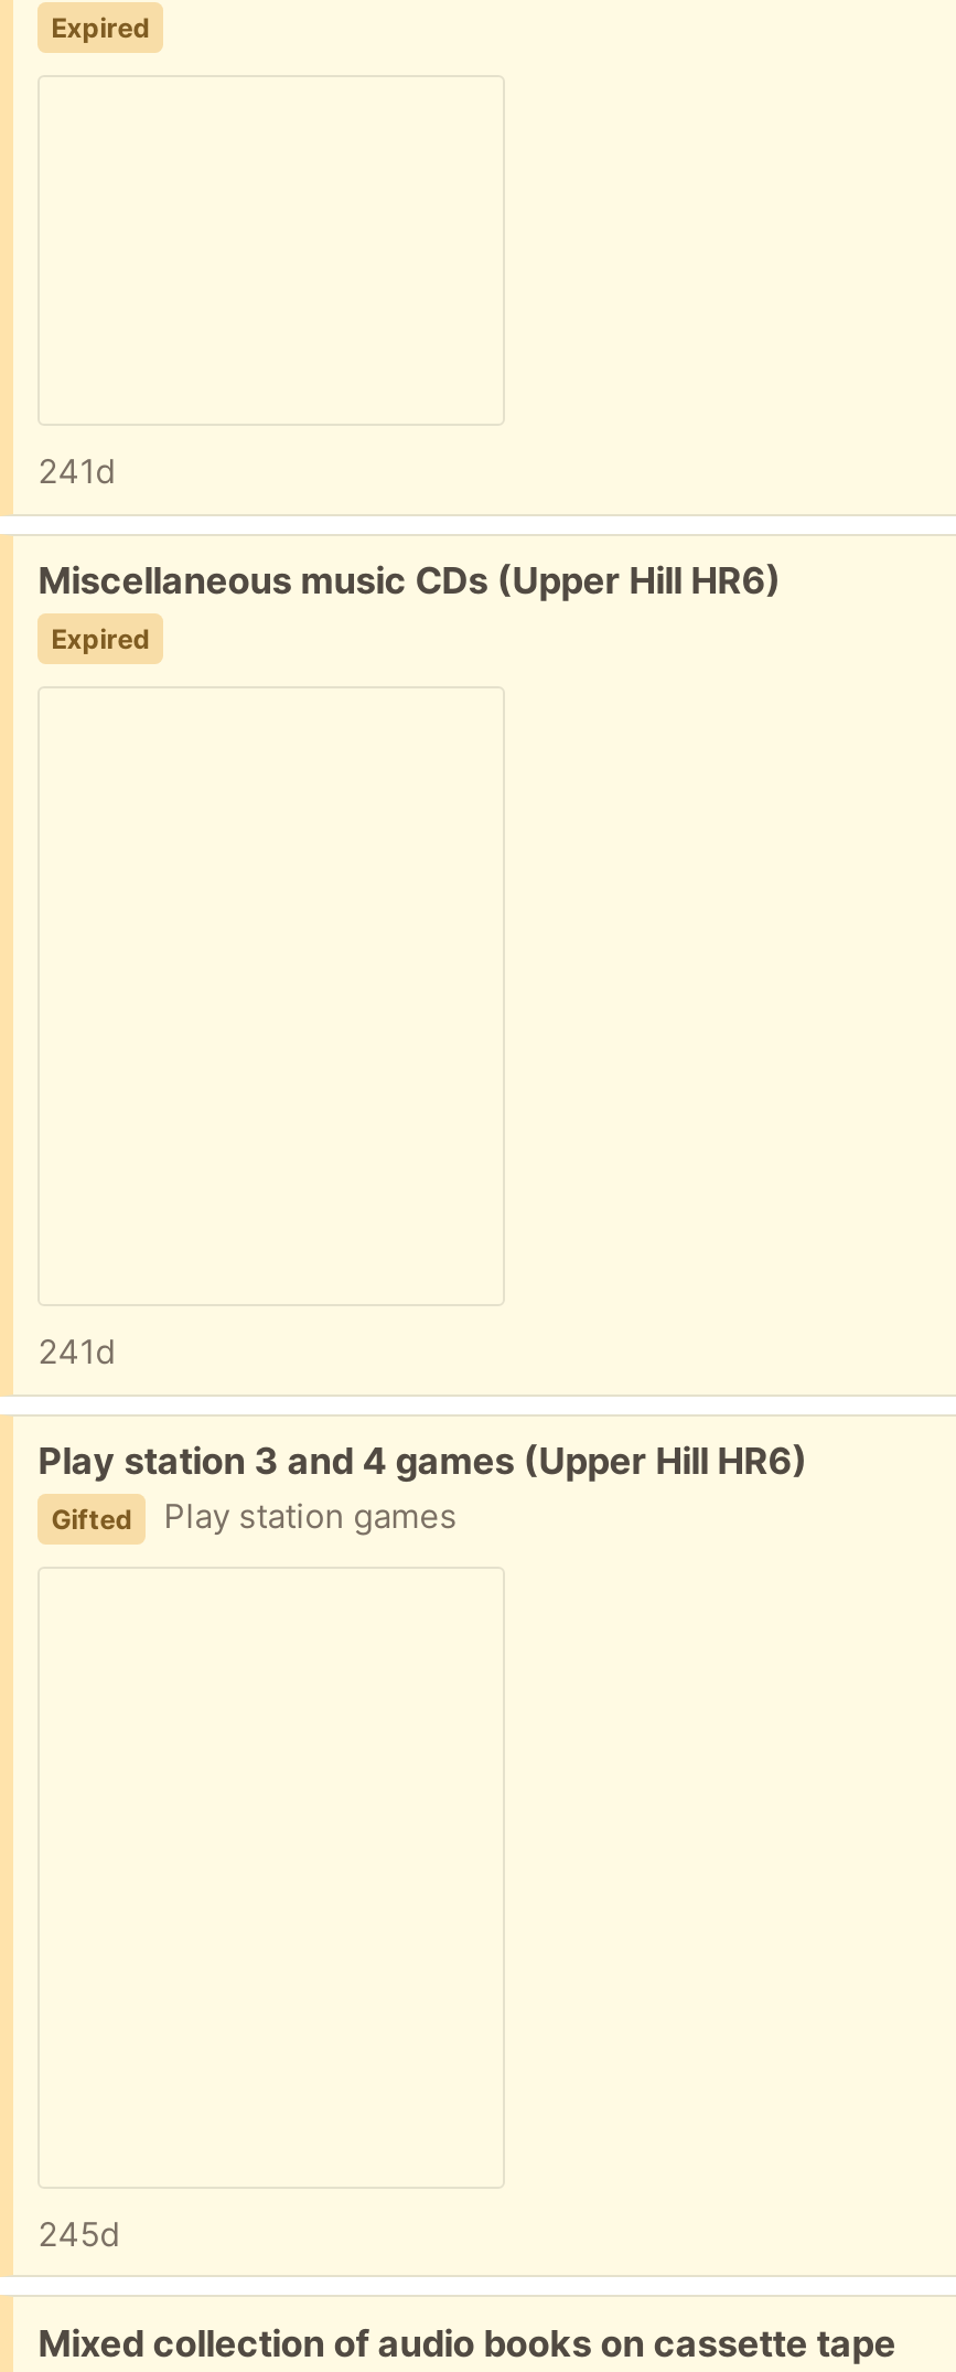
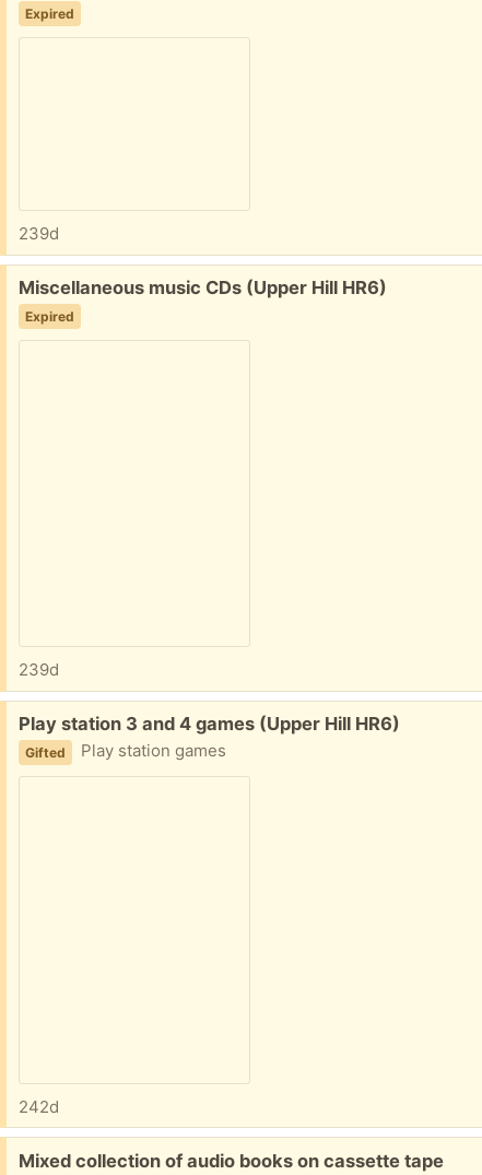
- 241d
+ 239d

- 241d
+ 239d

- 245d
+ 242d
